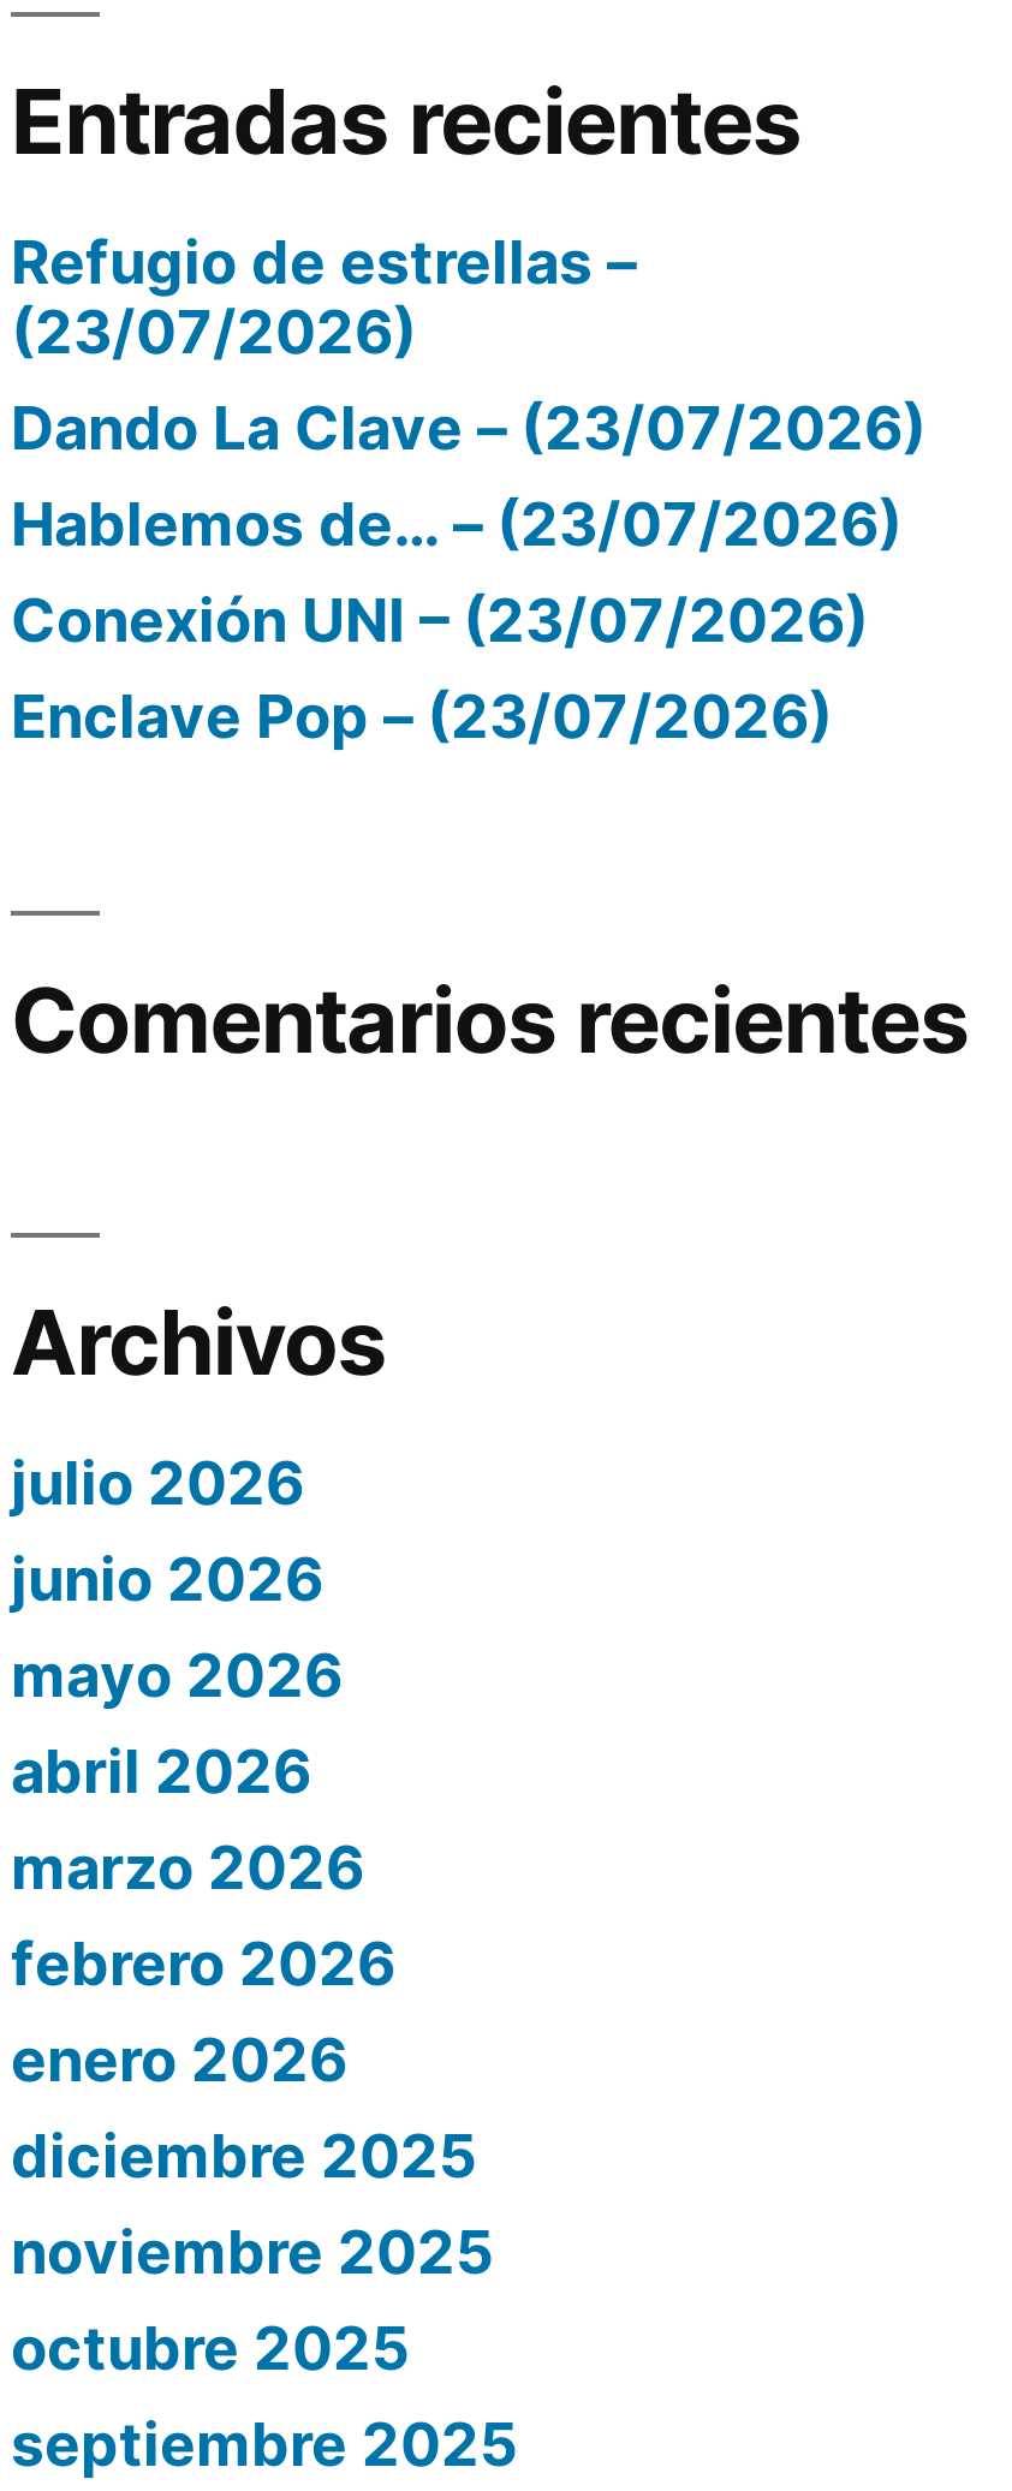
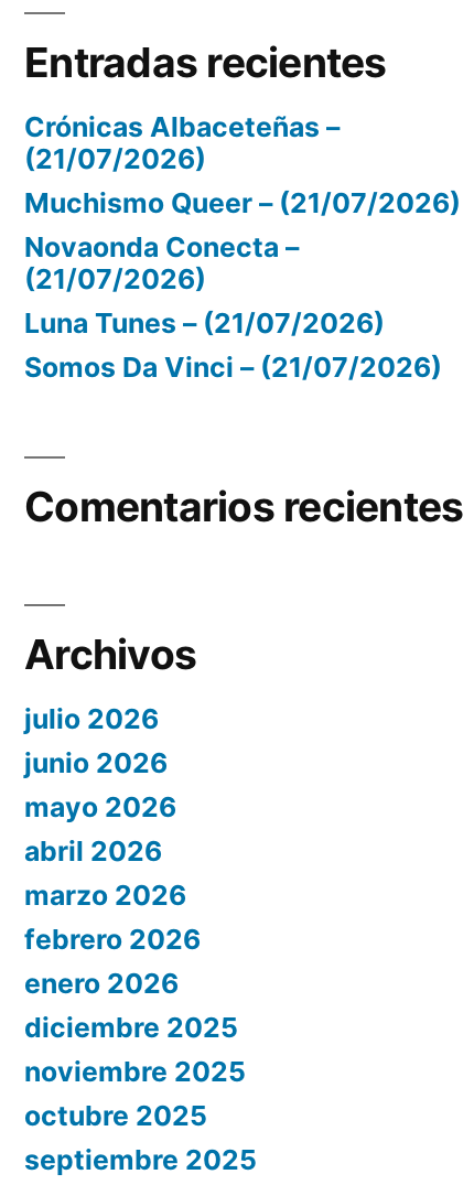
- Refugio de estrellas –
- (23/07/2026)
- Dando La Clave – (23/07/2026)
- Hablemos de… – (23/07/2026)
- Conexión UNI – (23/07/2026)
- Enclave Pop – (23/07/2026)
+ Crónicas Albaceteñas –
+ (21/07/2026)
+ Muchismo Queer – (21/07/2026)
+ Novaonda Conecta –
+ (21/07/2026)
+ Luna Tunes – (21/07/2026)
+ Somos Da Vinci – (21/07/2026)
